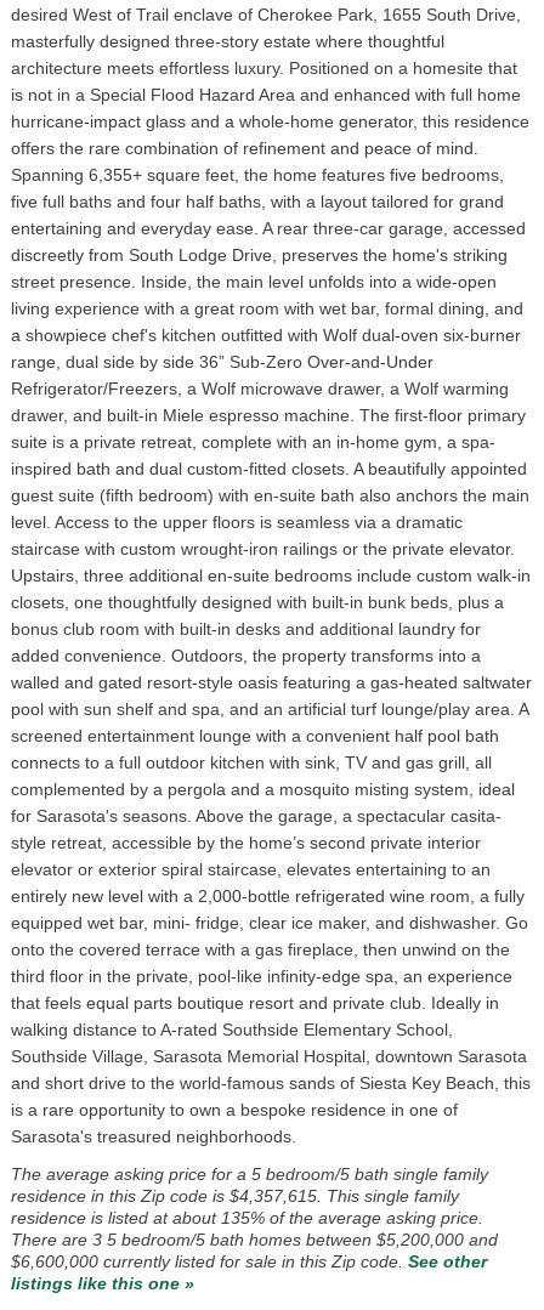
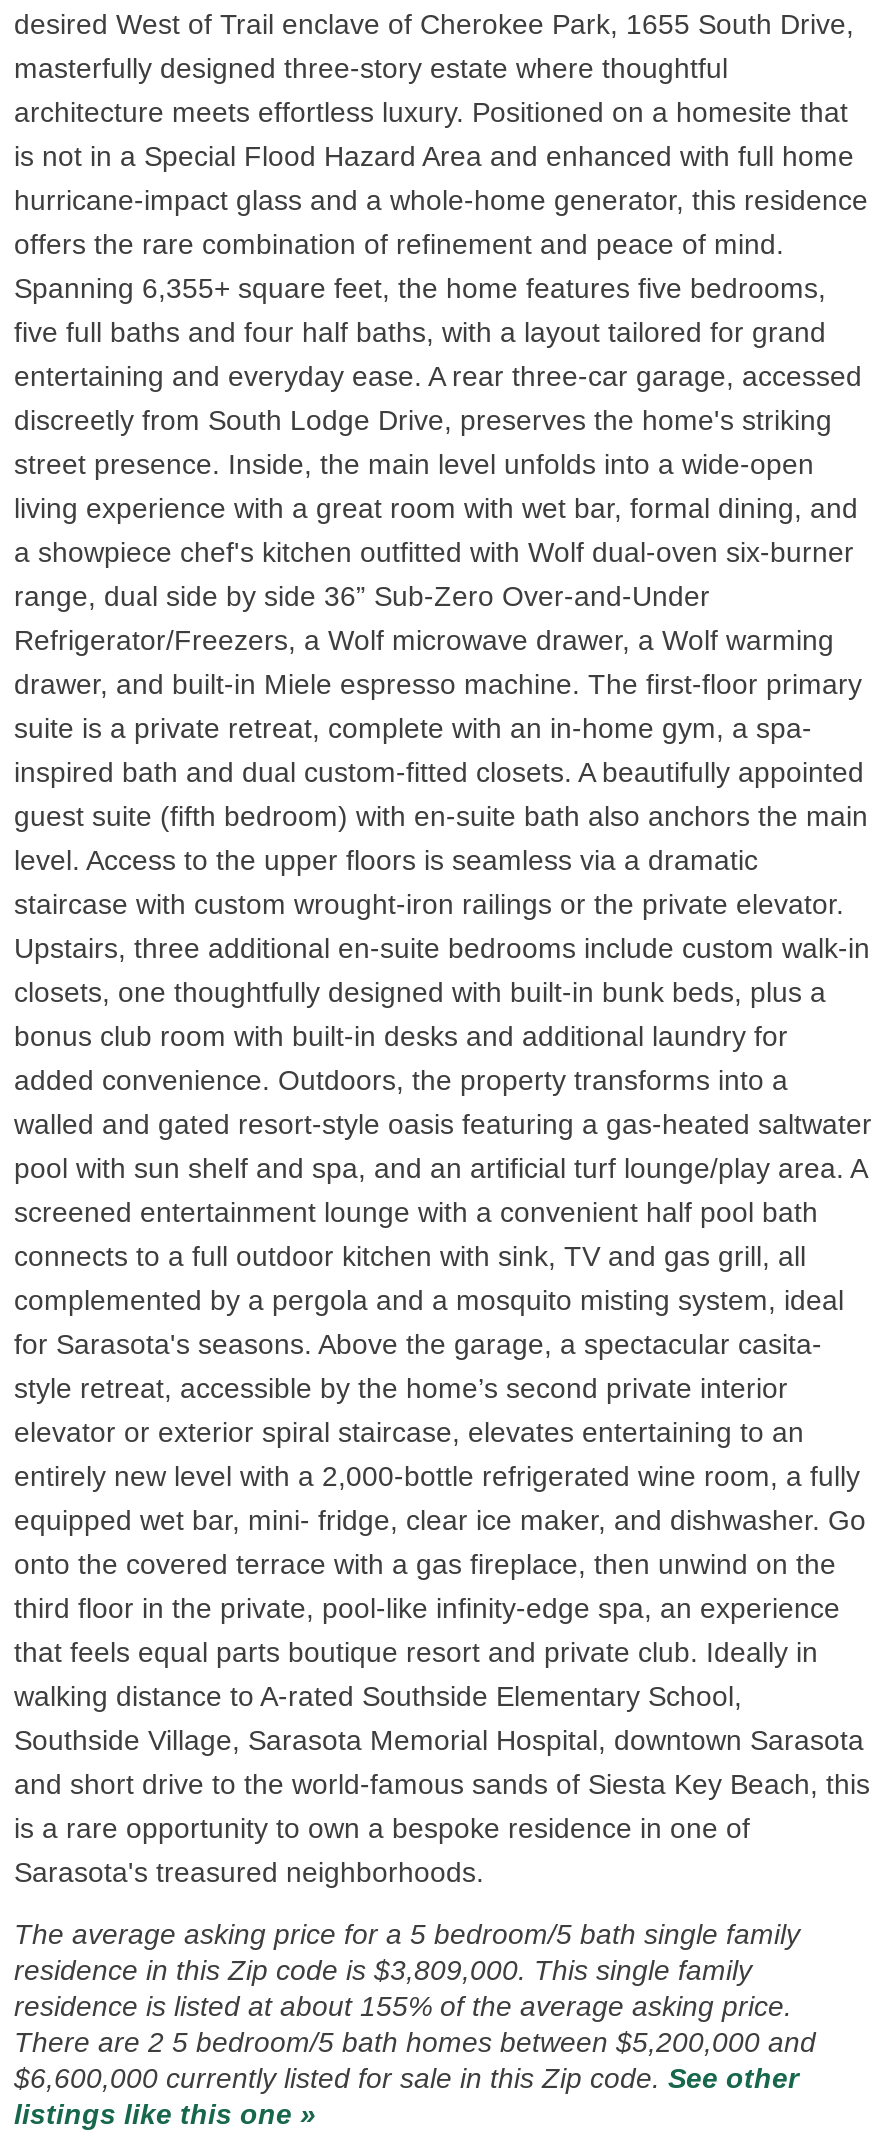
- residence in this Zip code is $4,357,615. This single family
+ residence in this Zip code is $3,809,000. This single family

- residence is listed at about 135% of the average asking price.
+ residence is listed at about 155% of the average asking price.

- There are 3 5 bedroom/5 bath homes between $5,200,000 and
+ There are 2 5 bedroom/5 bath homes between $5,200,000 and
